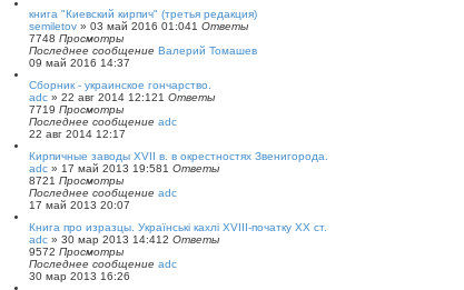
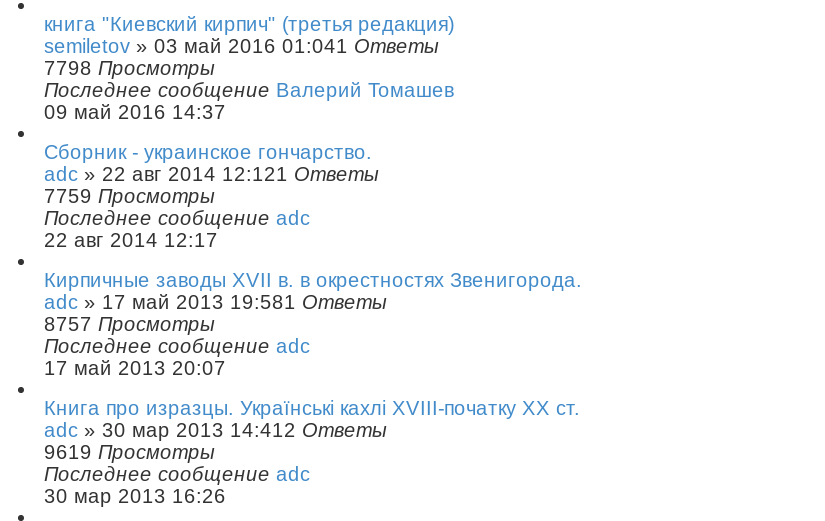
- 7748 Просмотры
+ 7798 Просмотры

- 7719 Просмотры
+ 7759 Просмотры

- 8721 Просмотры
+ 8757 Просмотры

- 9572 Просмотры
+ 9619 Просмотры
